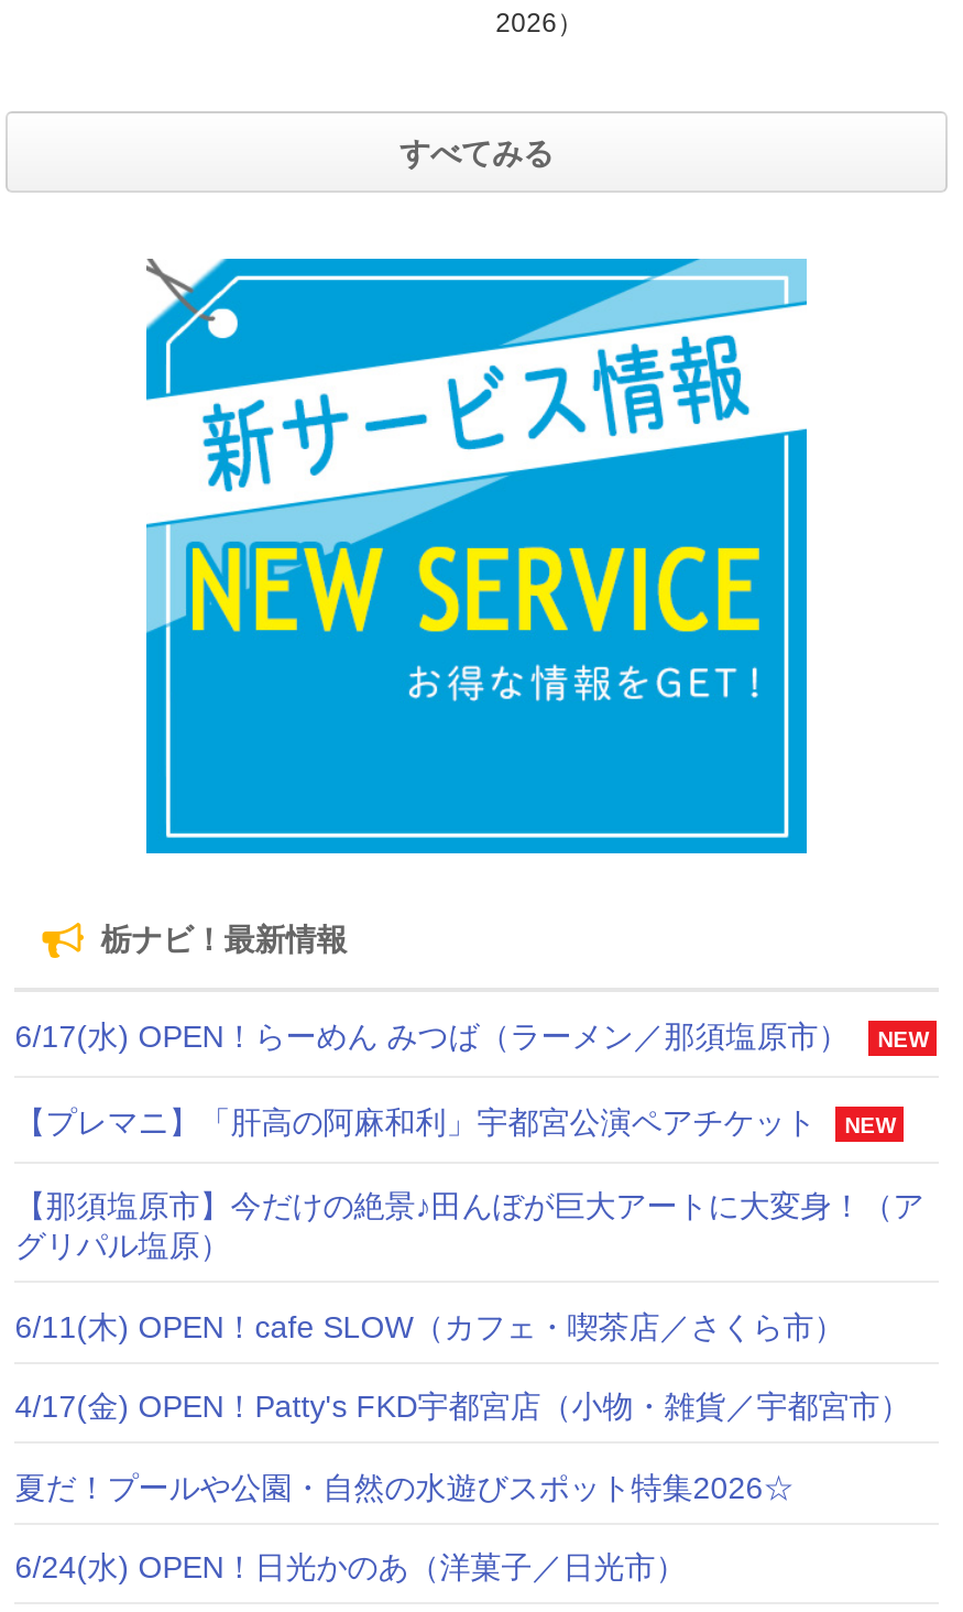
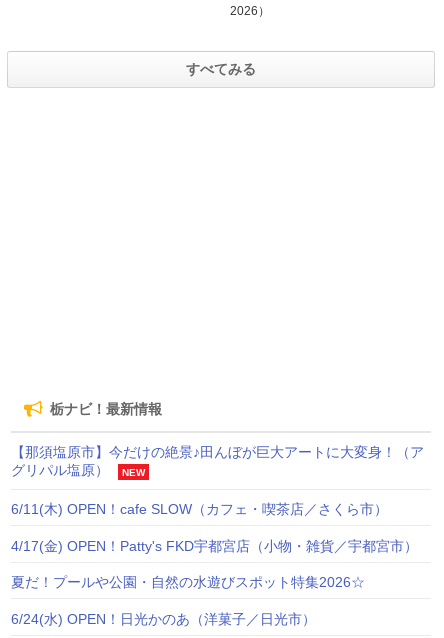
- [image]

- 6/17(水) OPEN！らーめん みつば（ラーメン／那須塩原市）
- NEW
- 【プレマニ】「肝高の阿麻和利」宇都宮公演ペアチケット
- NEW

+ NEW
